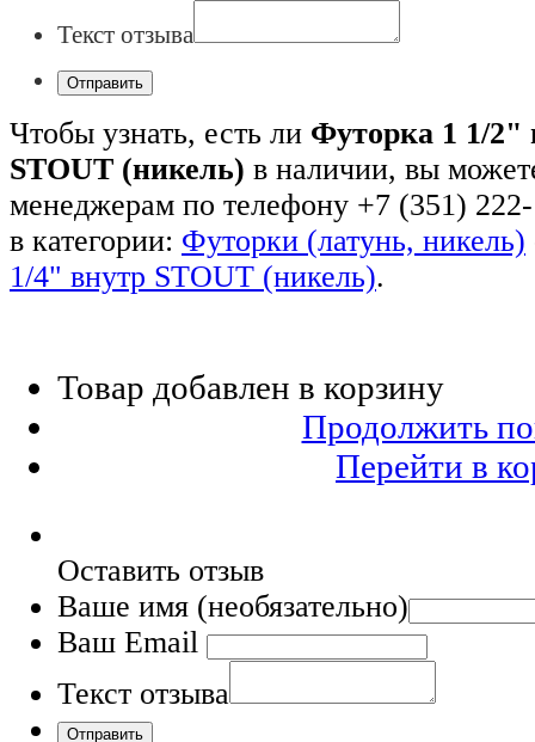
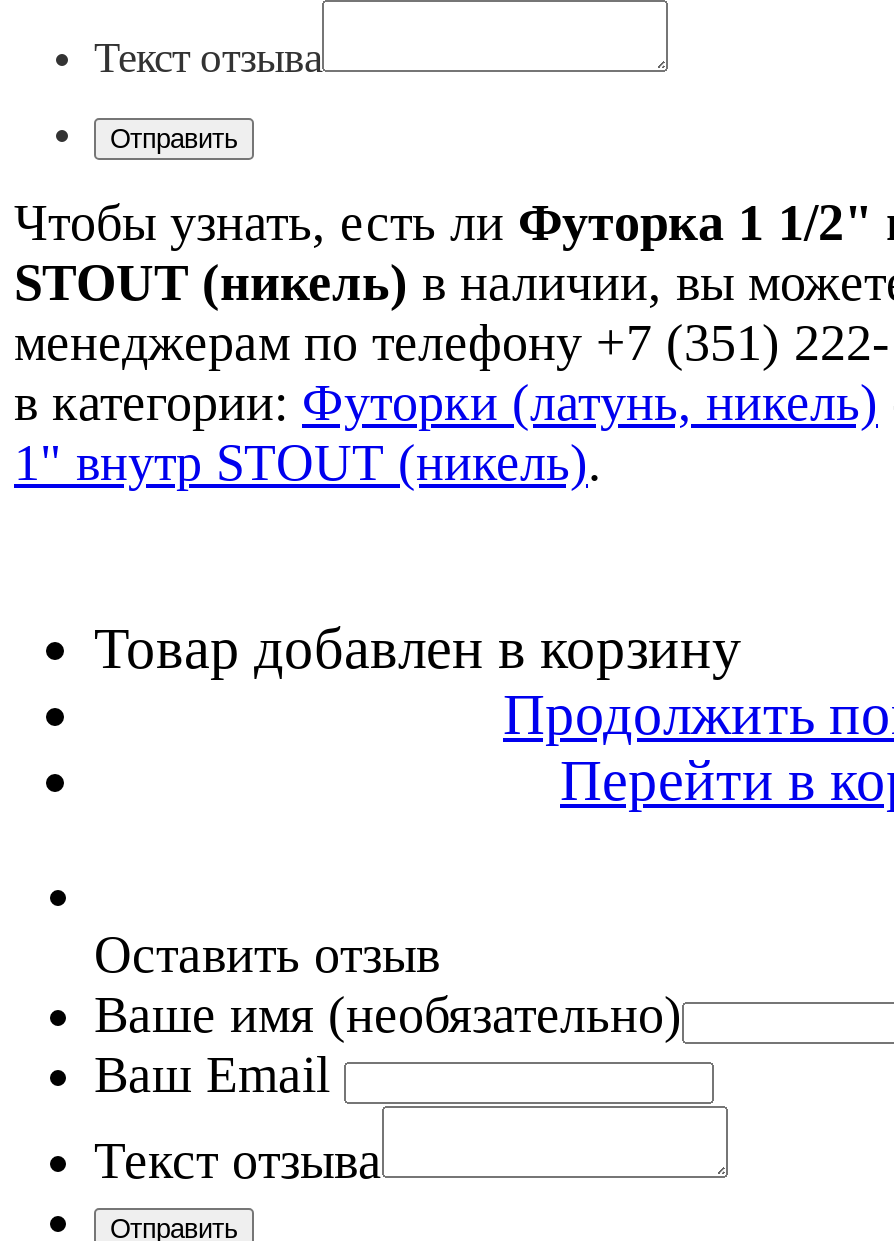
- 1/4" внутр STOUT (никель).
+ 1" внутр STOUT (никель).
